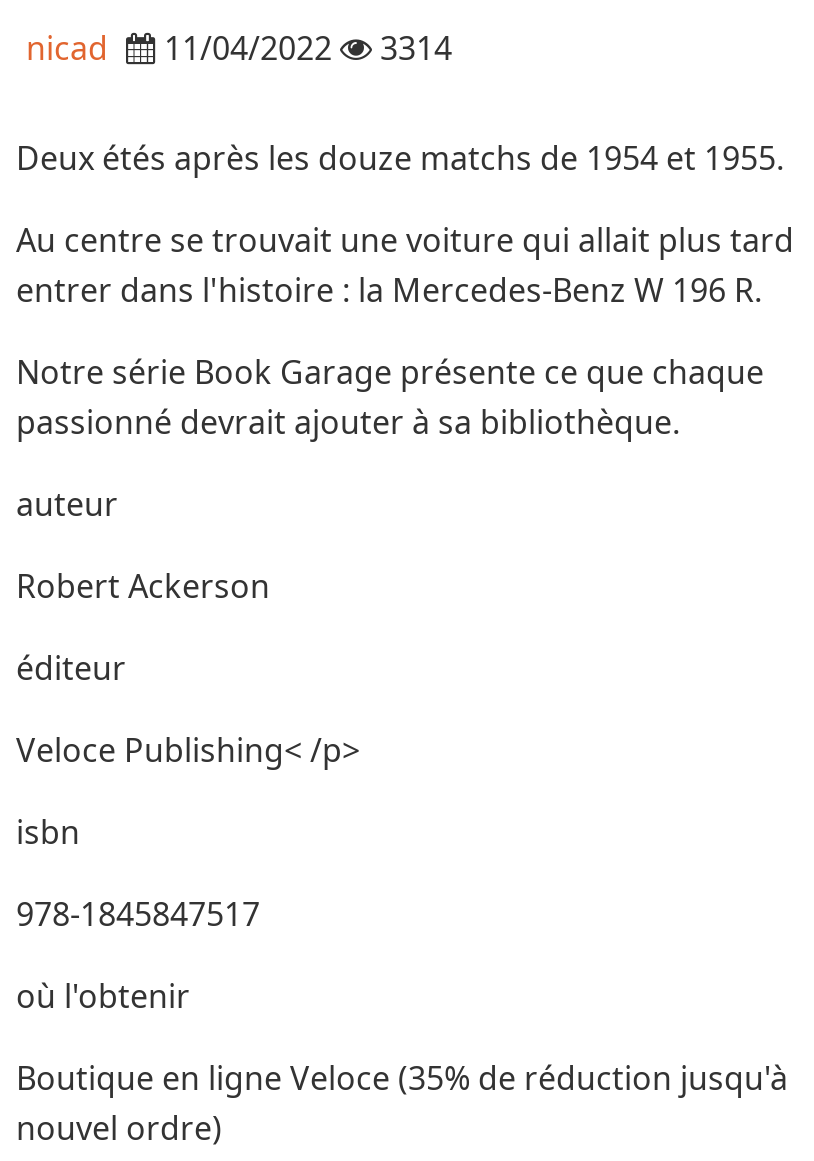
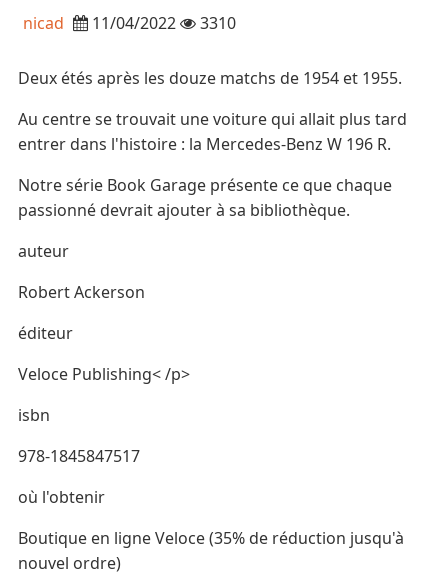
- nicad 11/04/2022 3314
+ nicad 11/04/2022 3310
